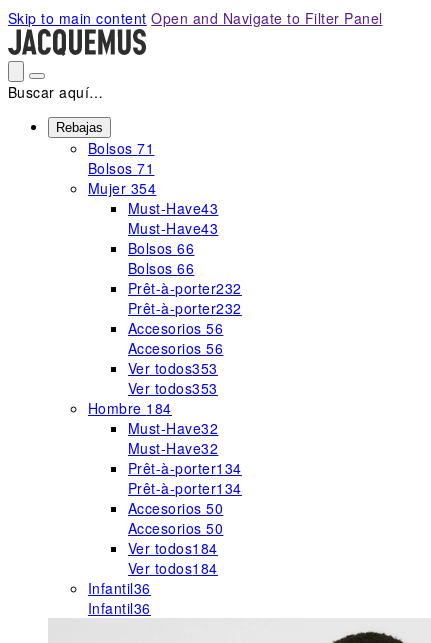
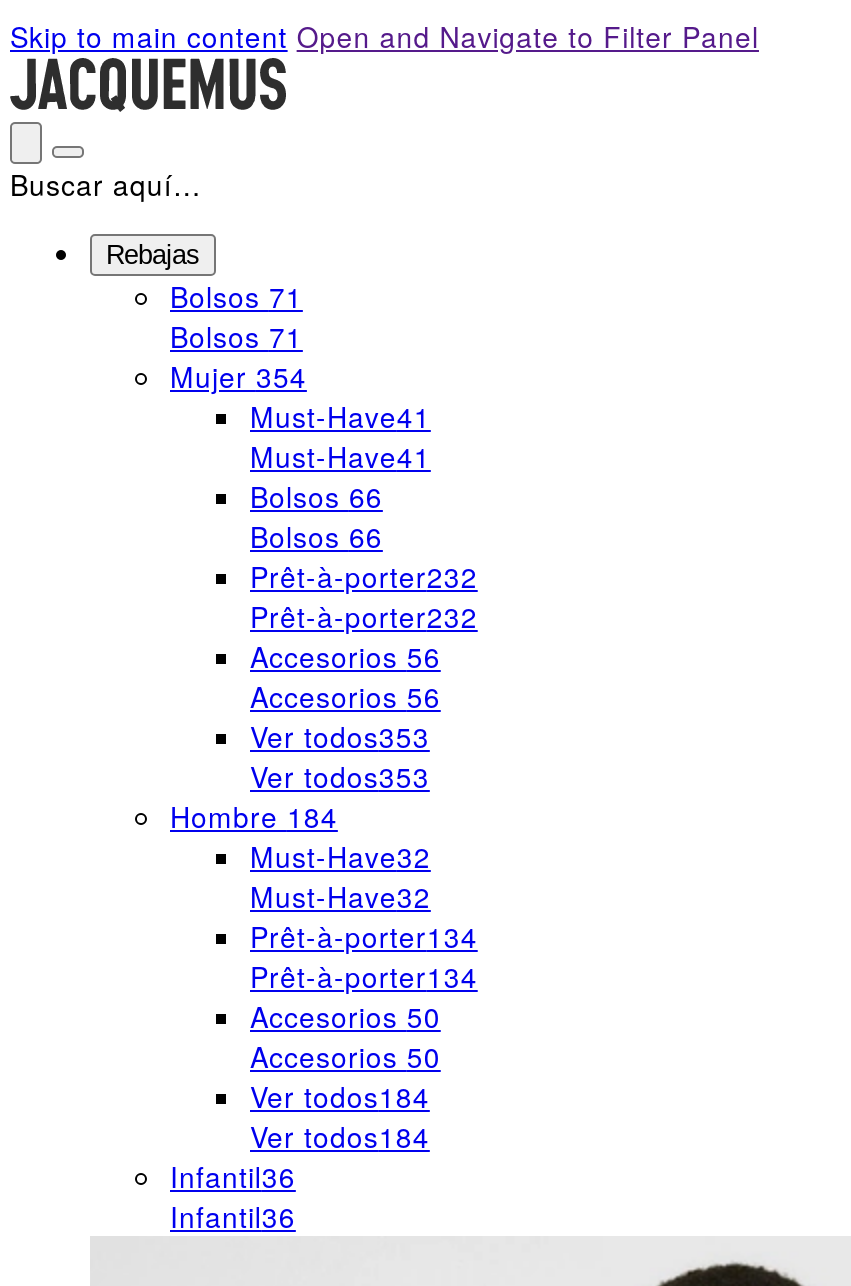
- Must-Have43
+ Must-Have41

- Must-Have43
+ Must-Have41
